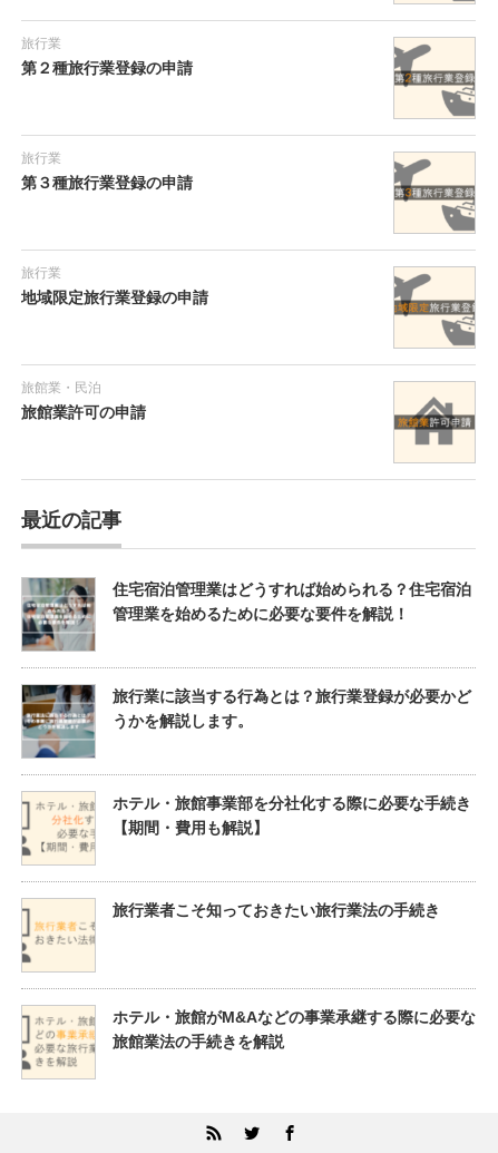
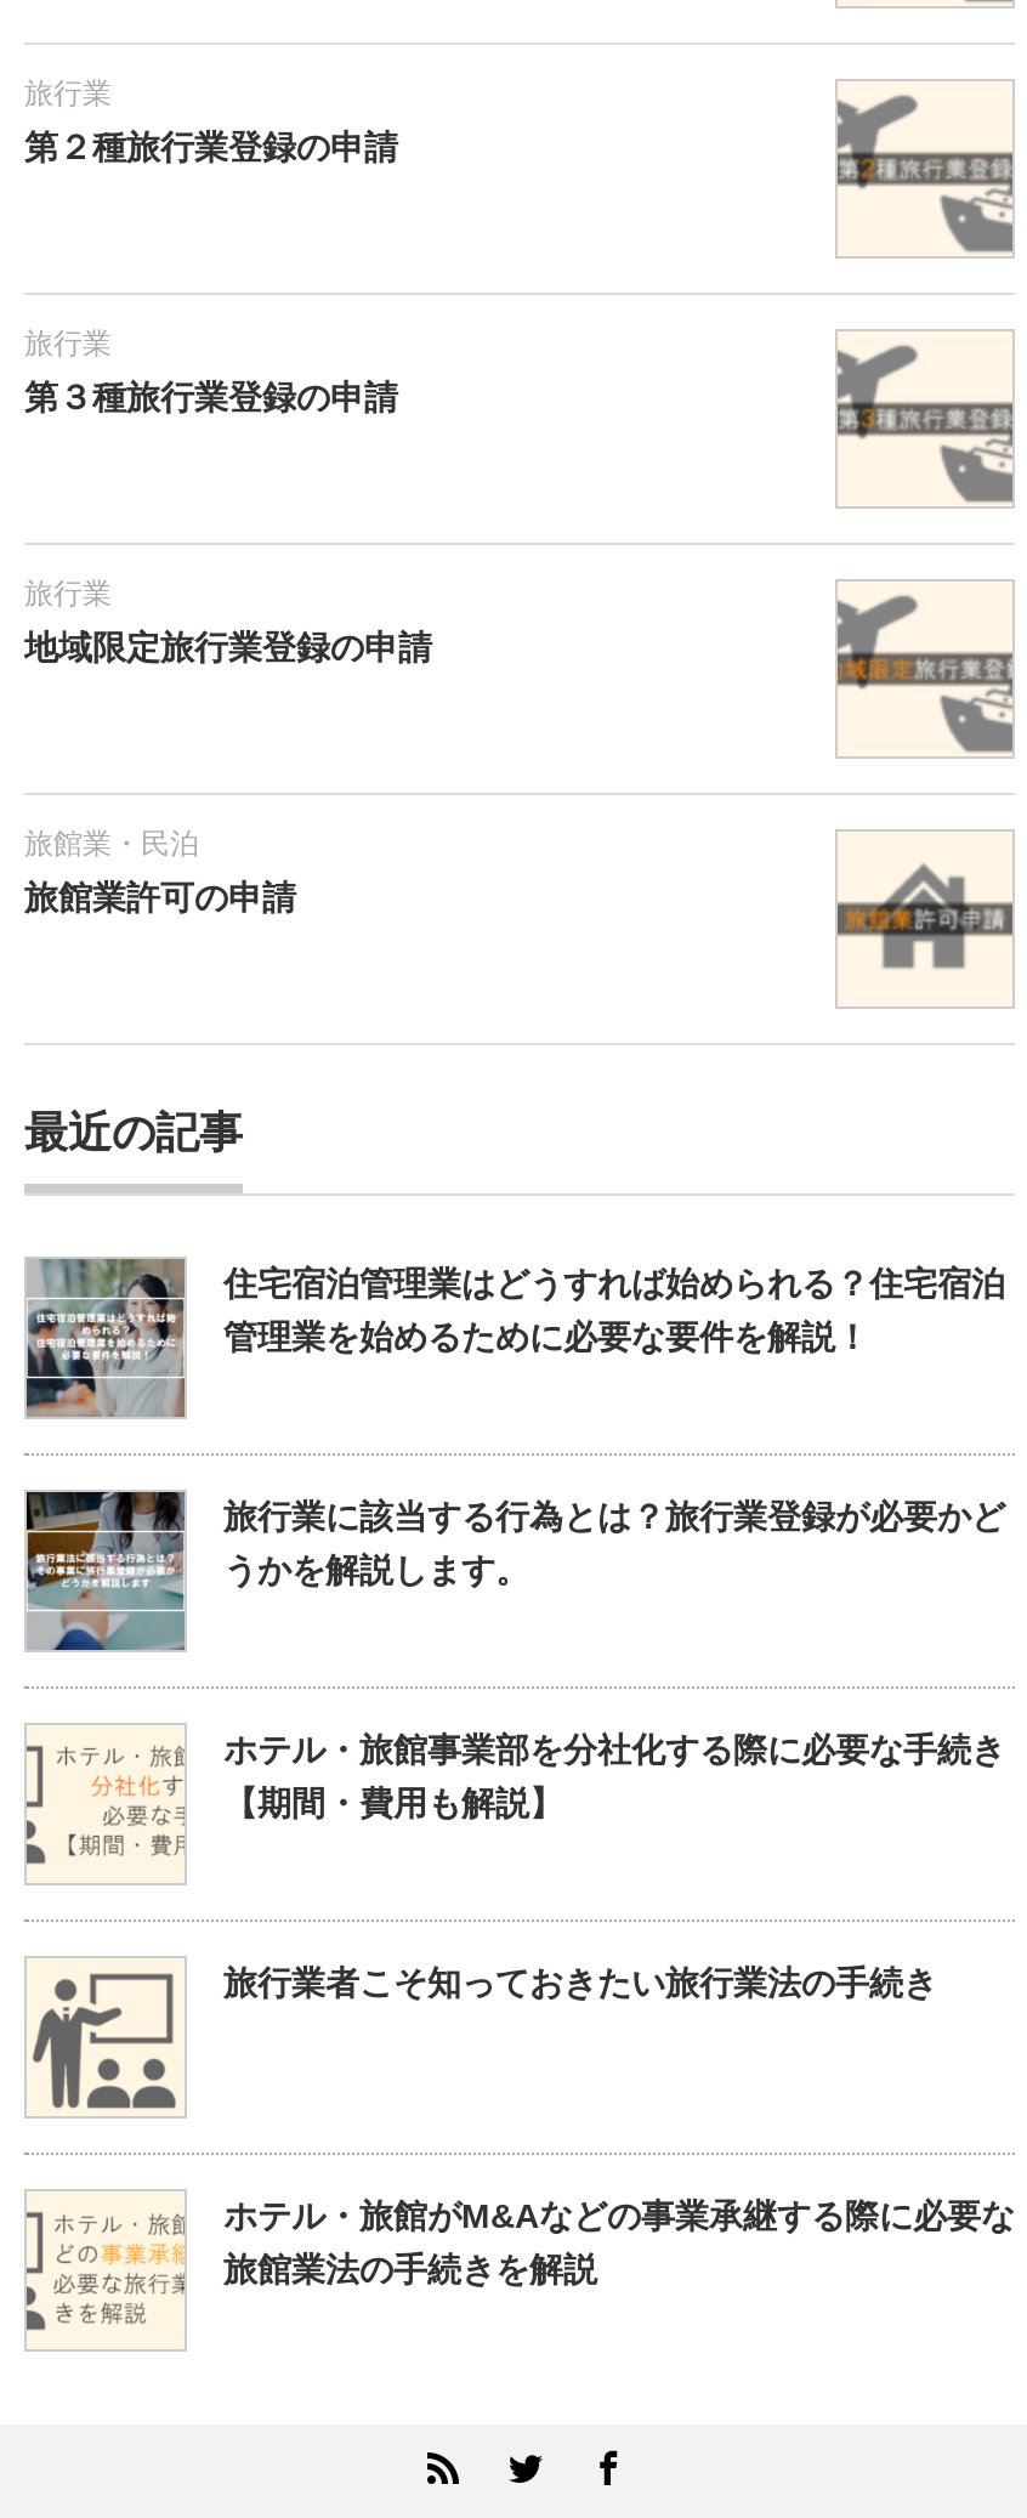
- [image]
+ [image]
